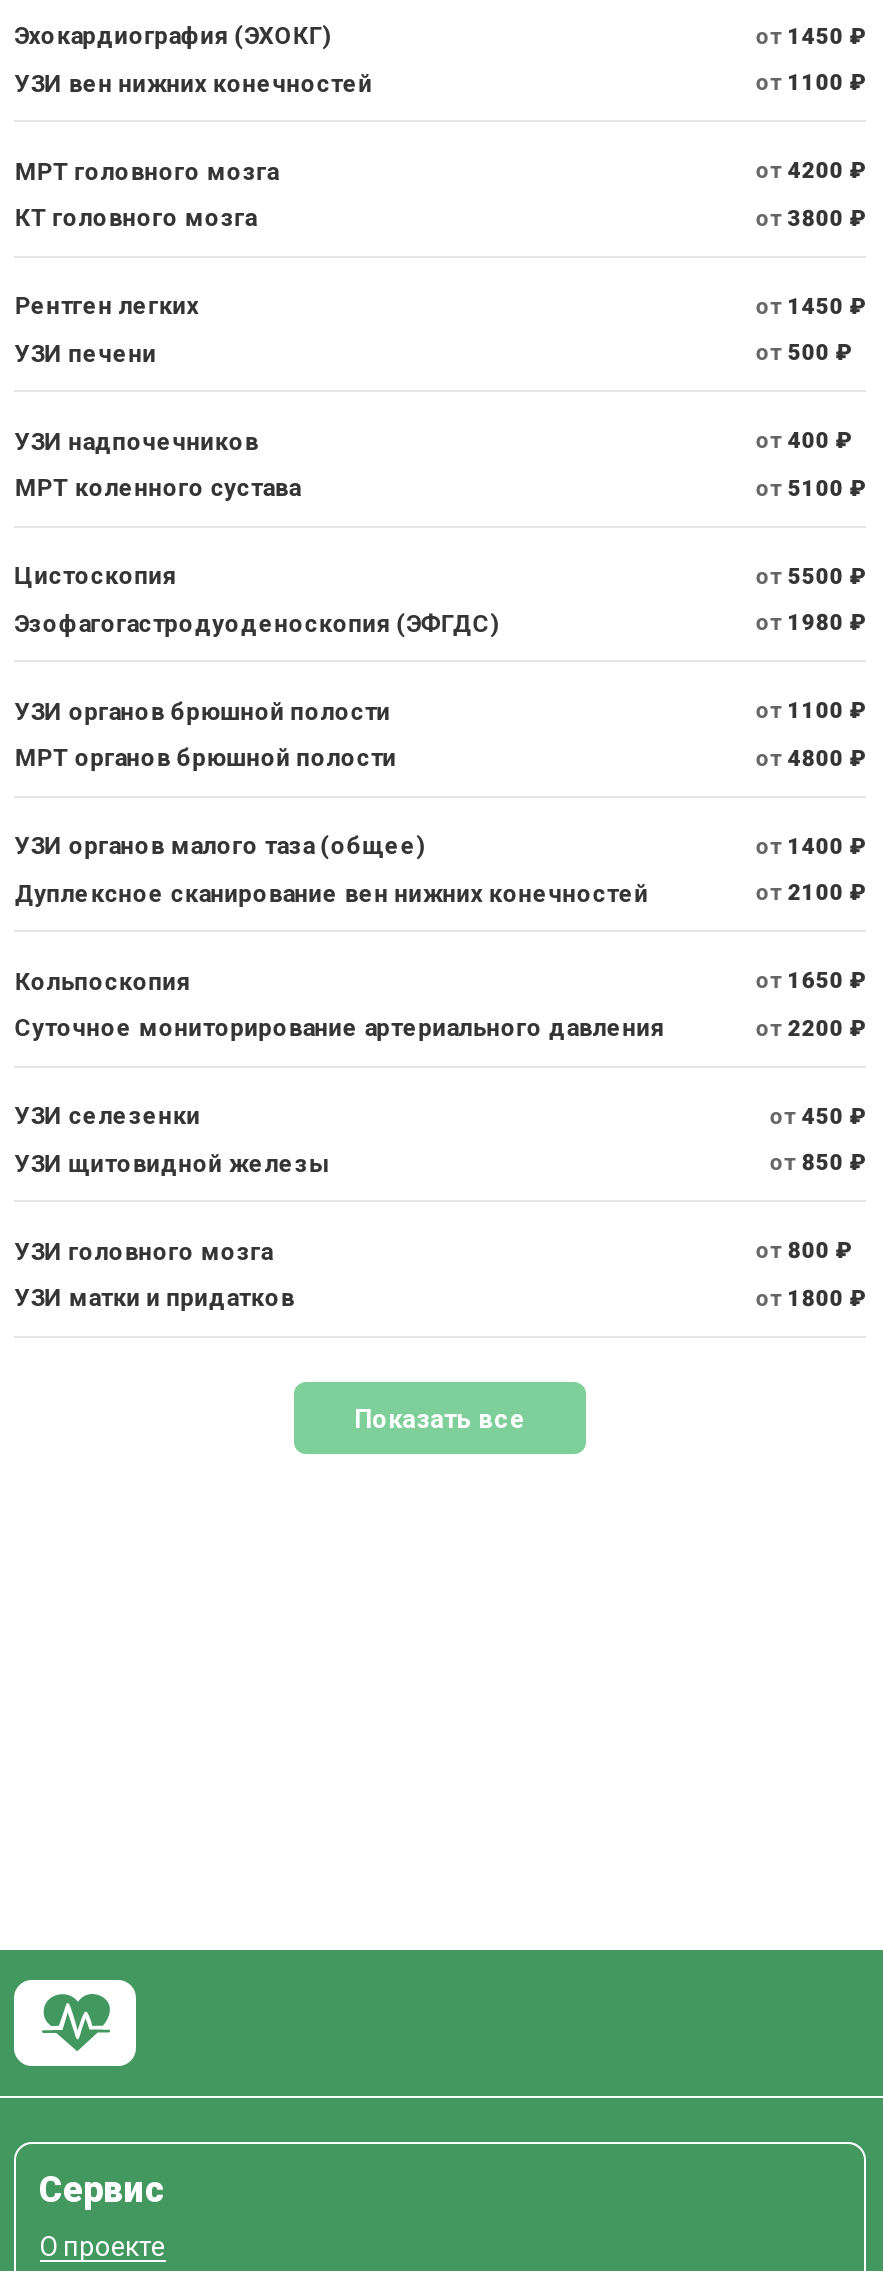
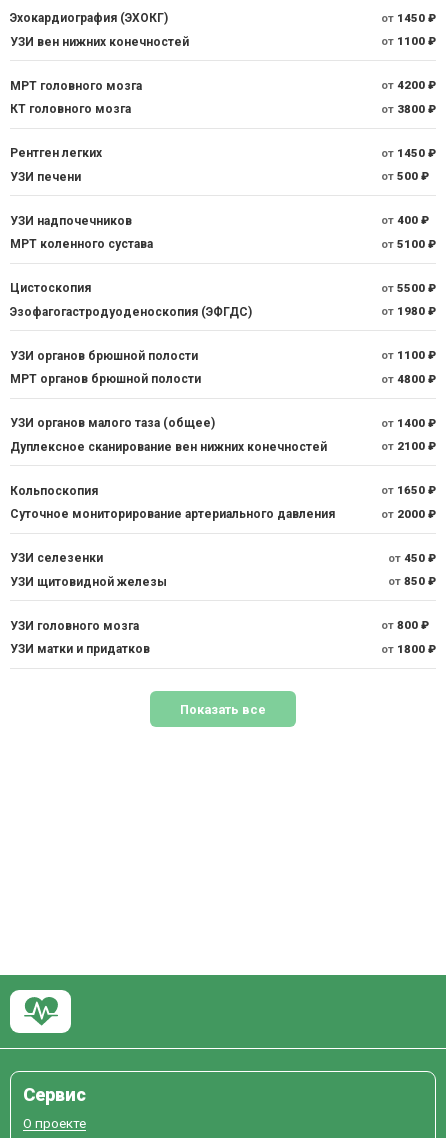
- от 2200 ₽
+ от 2000 ₽
